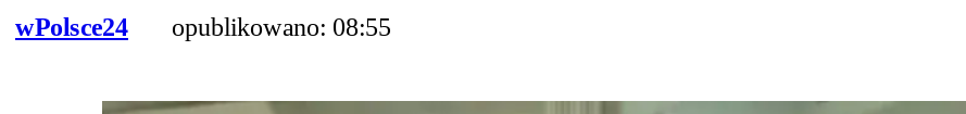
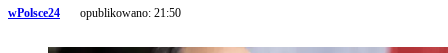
- opublikowano: 08:55
+ opublikowano: 21:50
